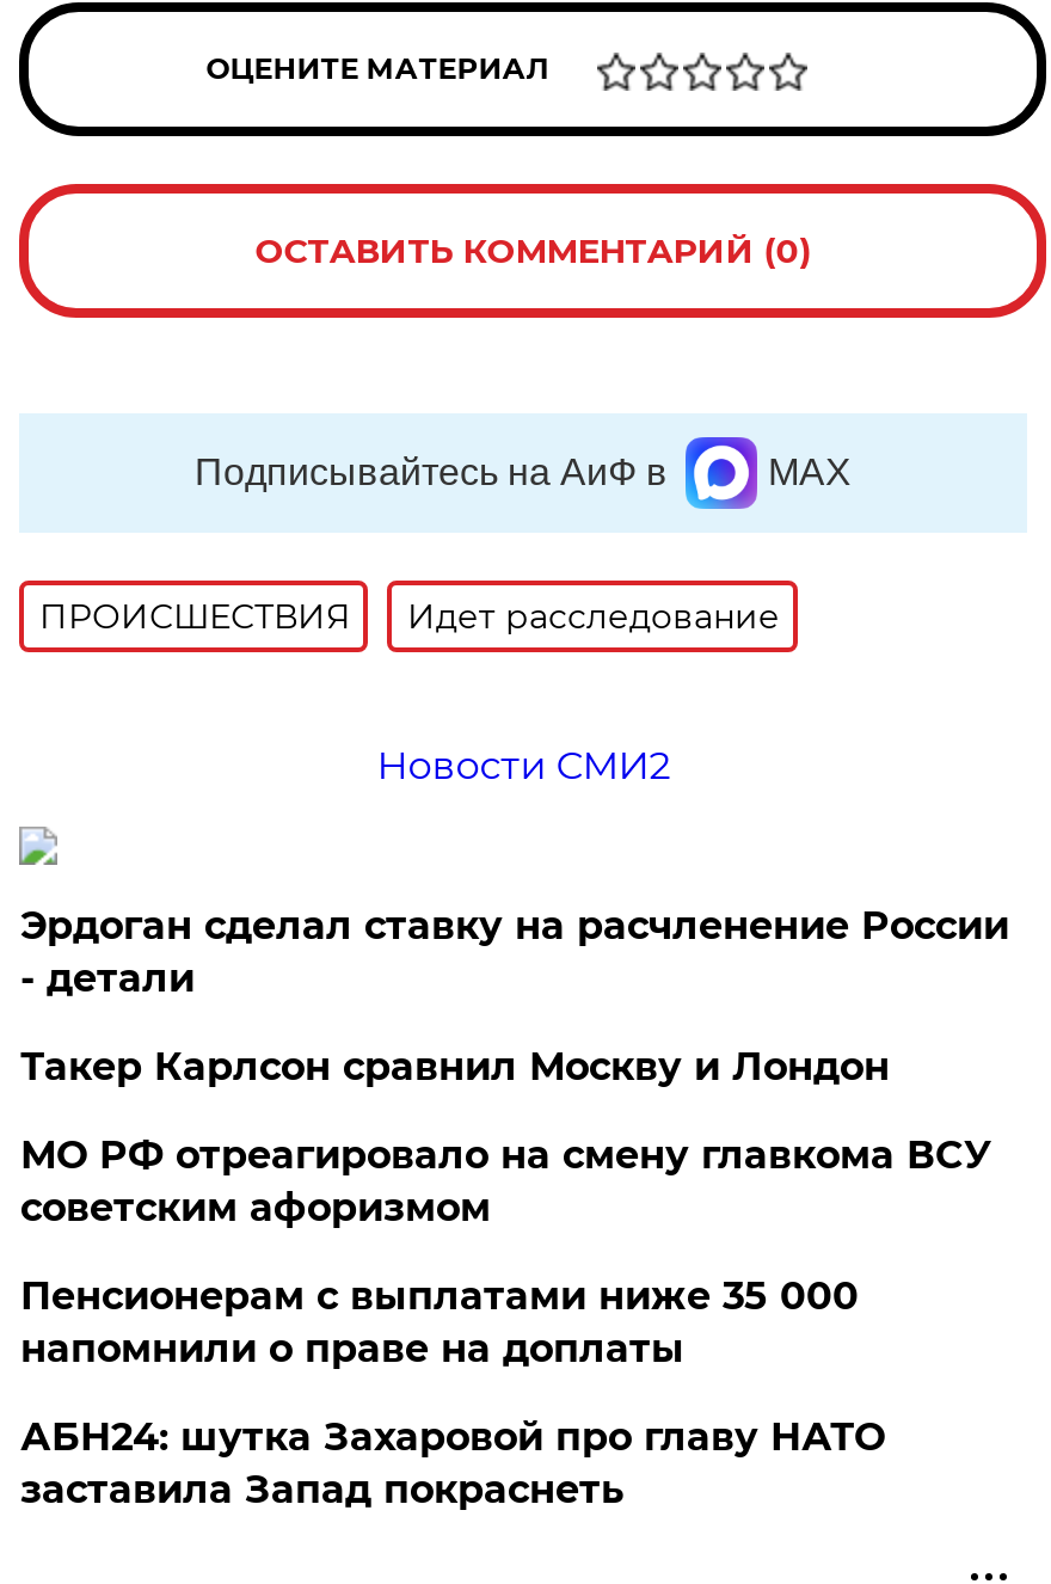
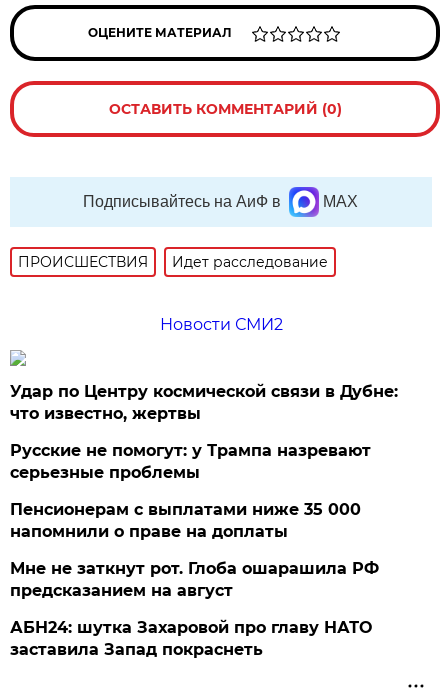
- Эрдоган сделал ставку на расчленение России
- - детали
- Такер Карлсон сравнил Москву и Лондон
- МО РФ отреагировало на смену главкома ВСУ
- советским афоризмом
+ Удар по Центру космической связи в Дубне:
+ что известно, жертвы
+ Русские не помогут: у Трампа назревают
+ серьезные проблемы

moved up: Пенсионерам с выплатами ниже 35 000 | напомнили о праве на доплаты

+ Мне не заткнут рот. Глоба ошарашила РФ
+ предсказанием на август
